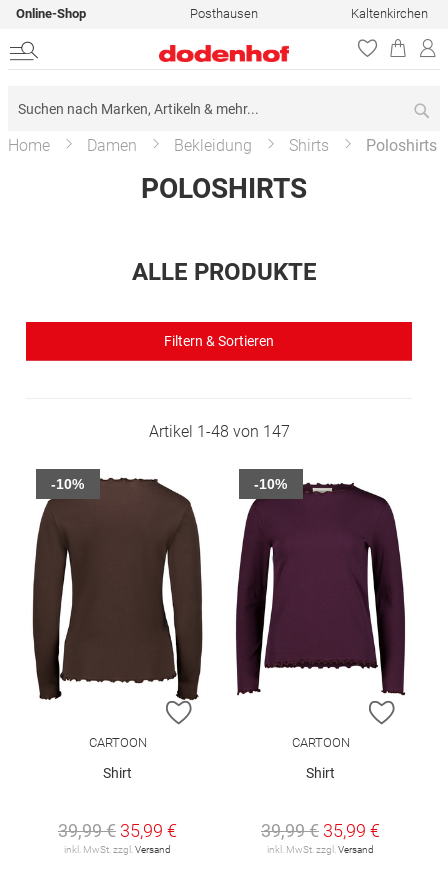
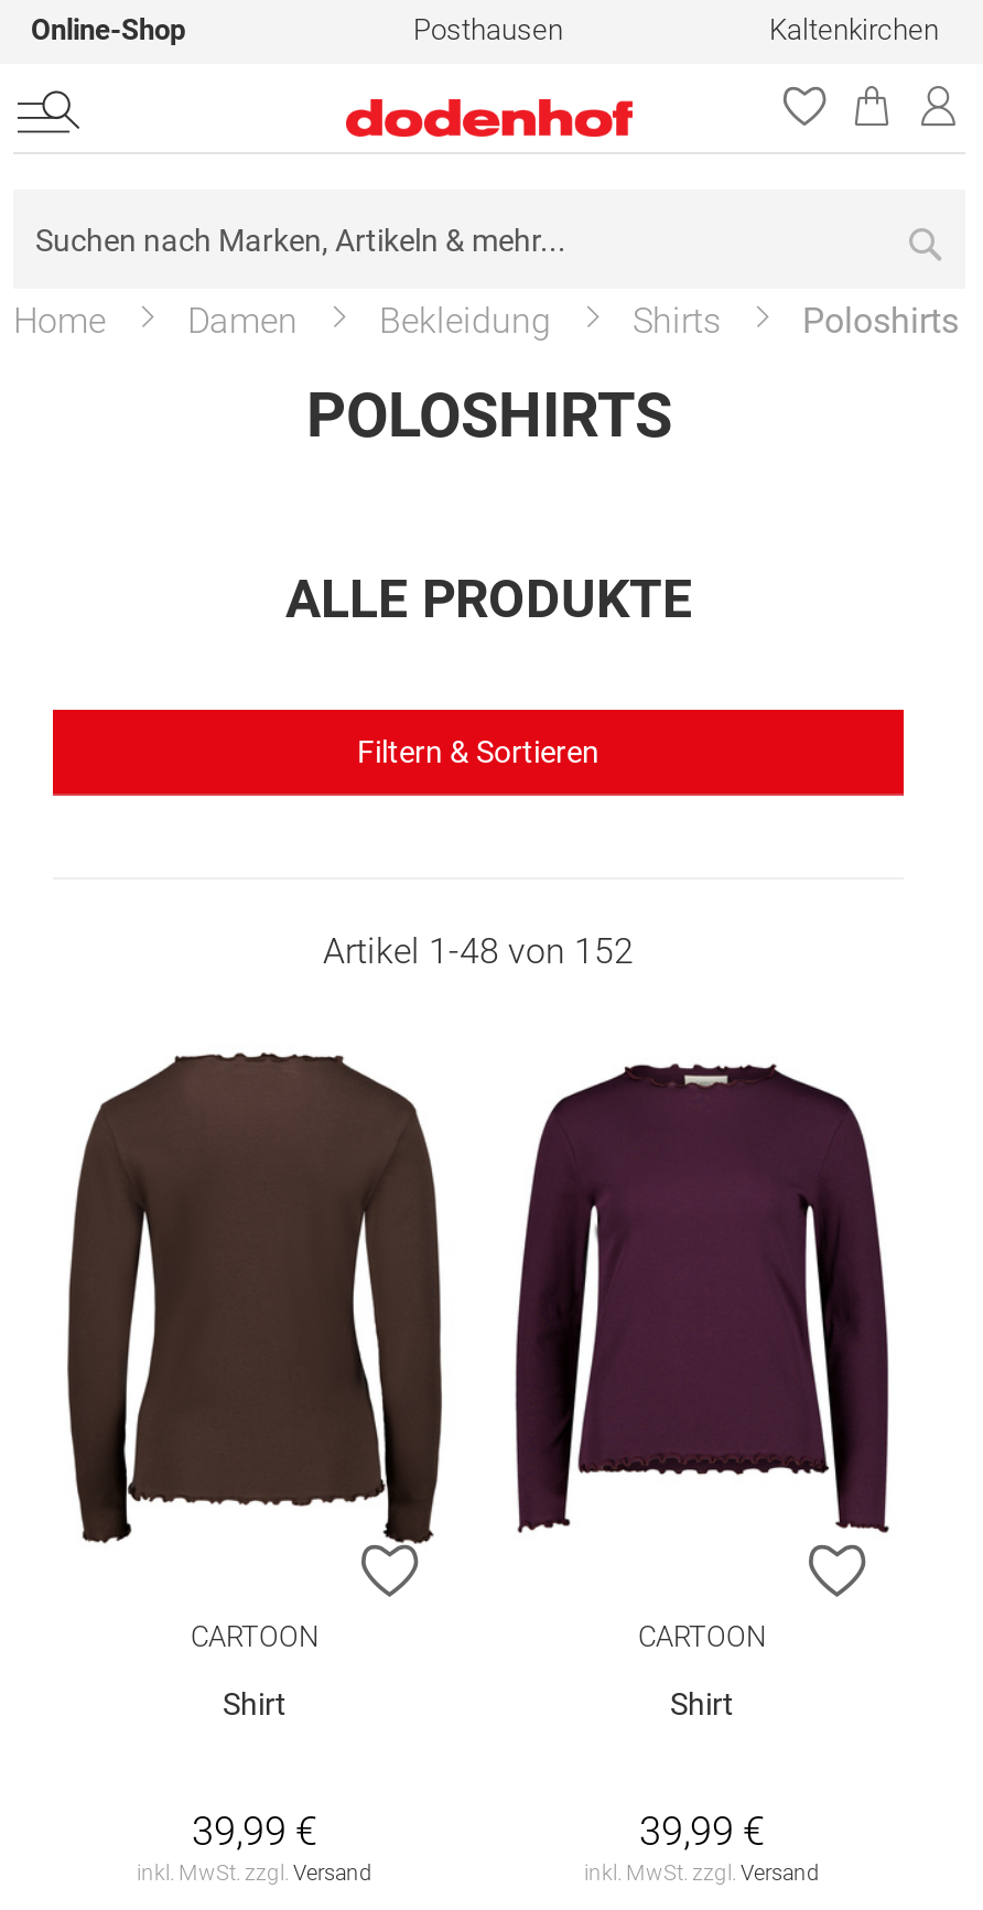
- Artikel 1 -48 von 147
+ Artikel 1 -48 von 152

- -10%

- -10%

- 39,99 € 35,99 €
+ 39,99 €

- 39,99 € 35,99 €
+ 39,99 €
